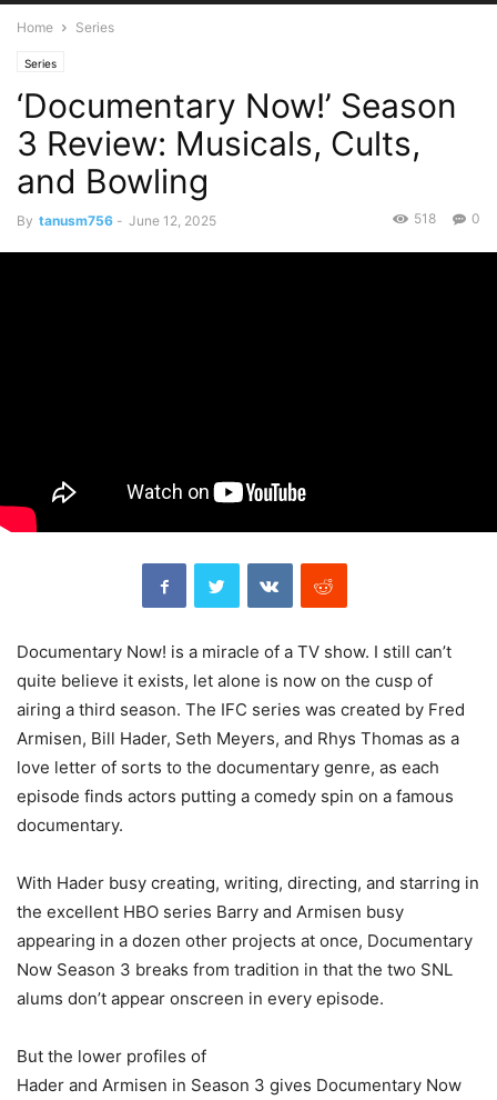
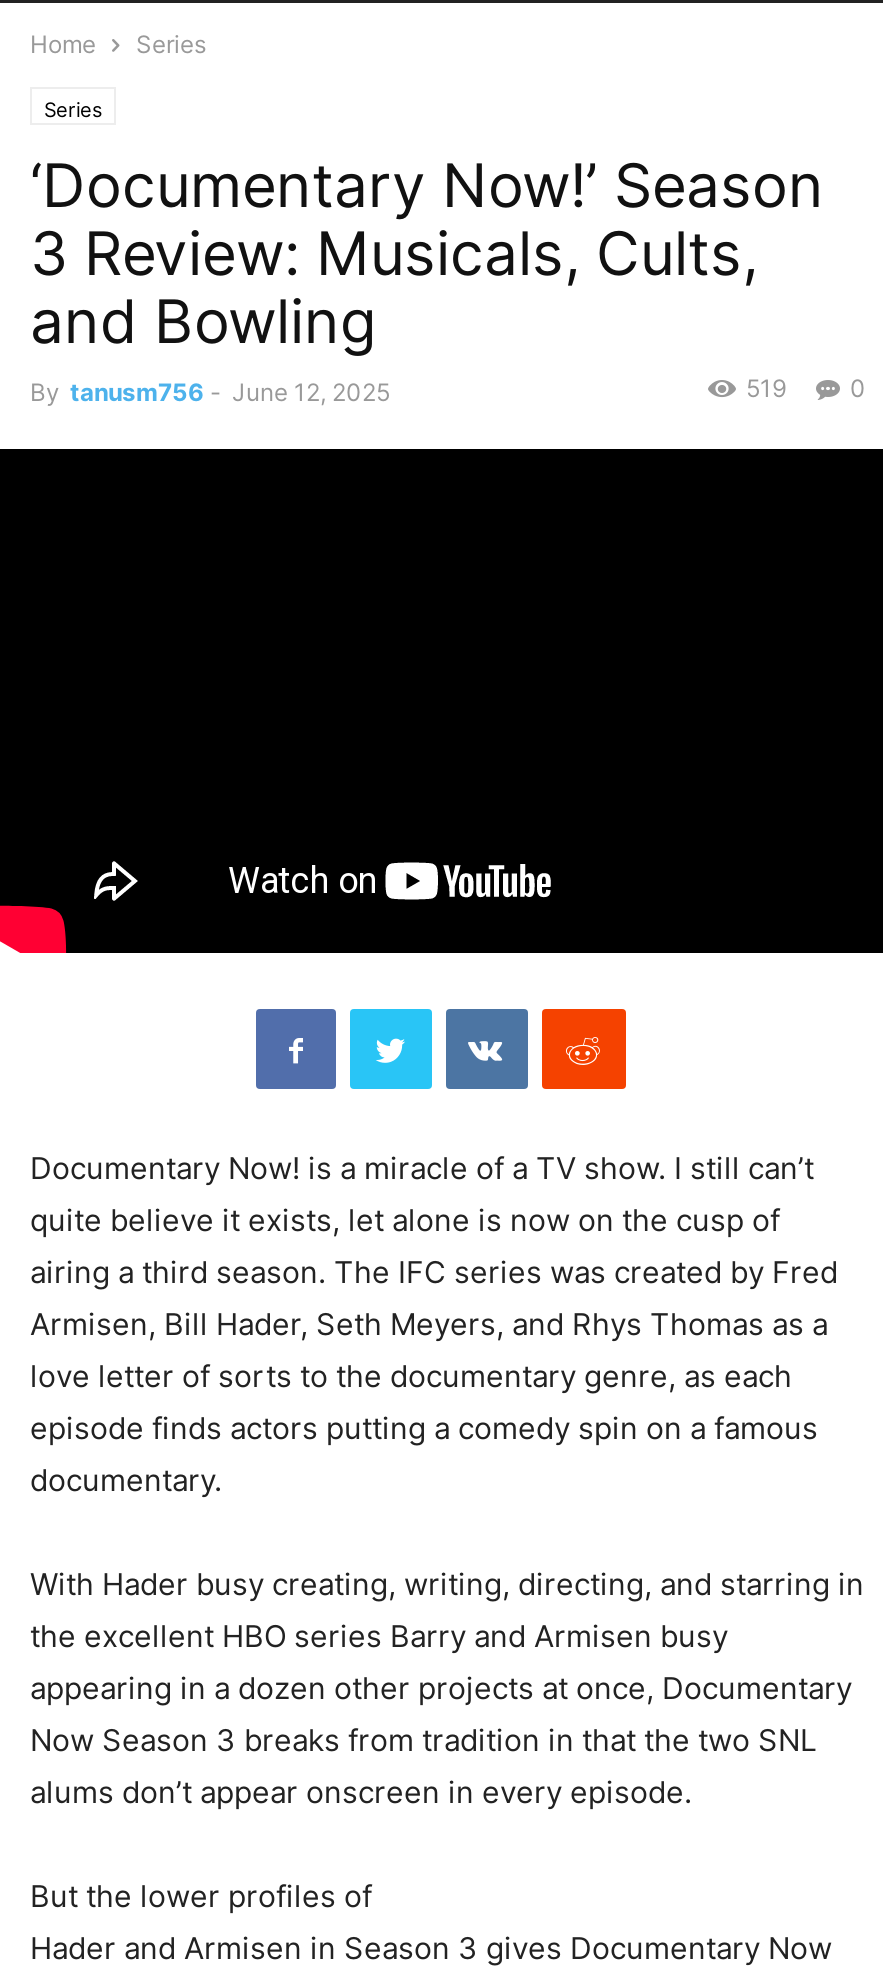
- 518
+ 519
